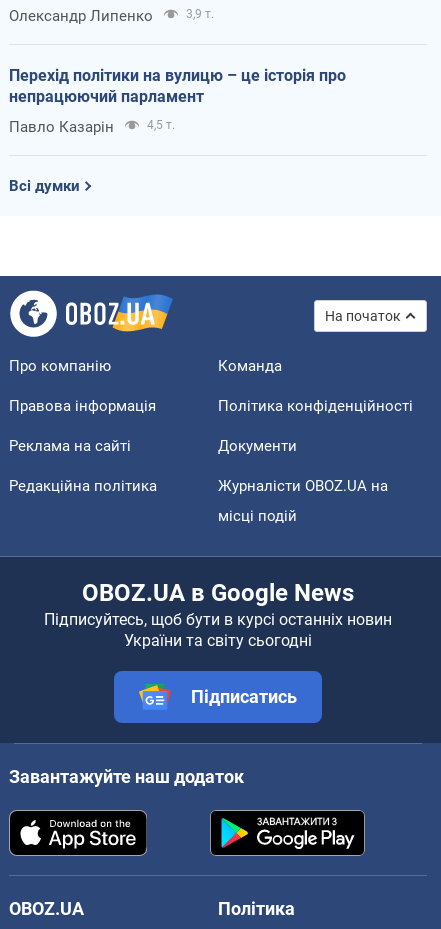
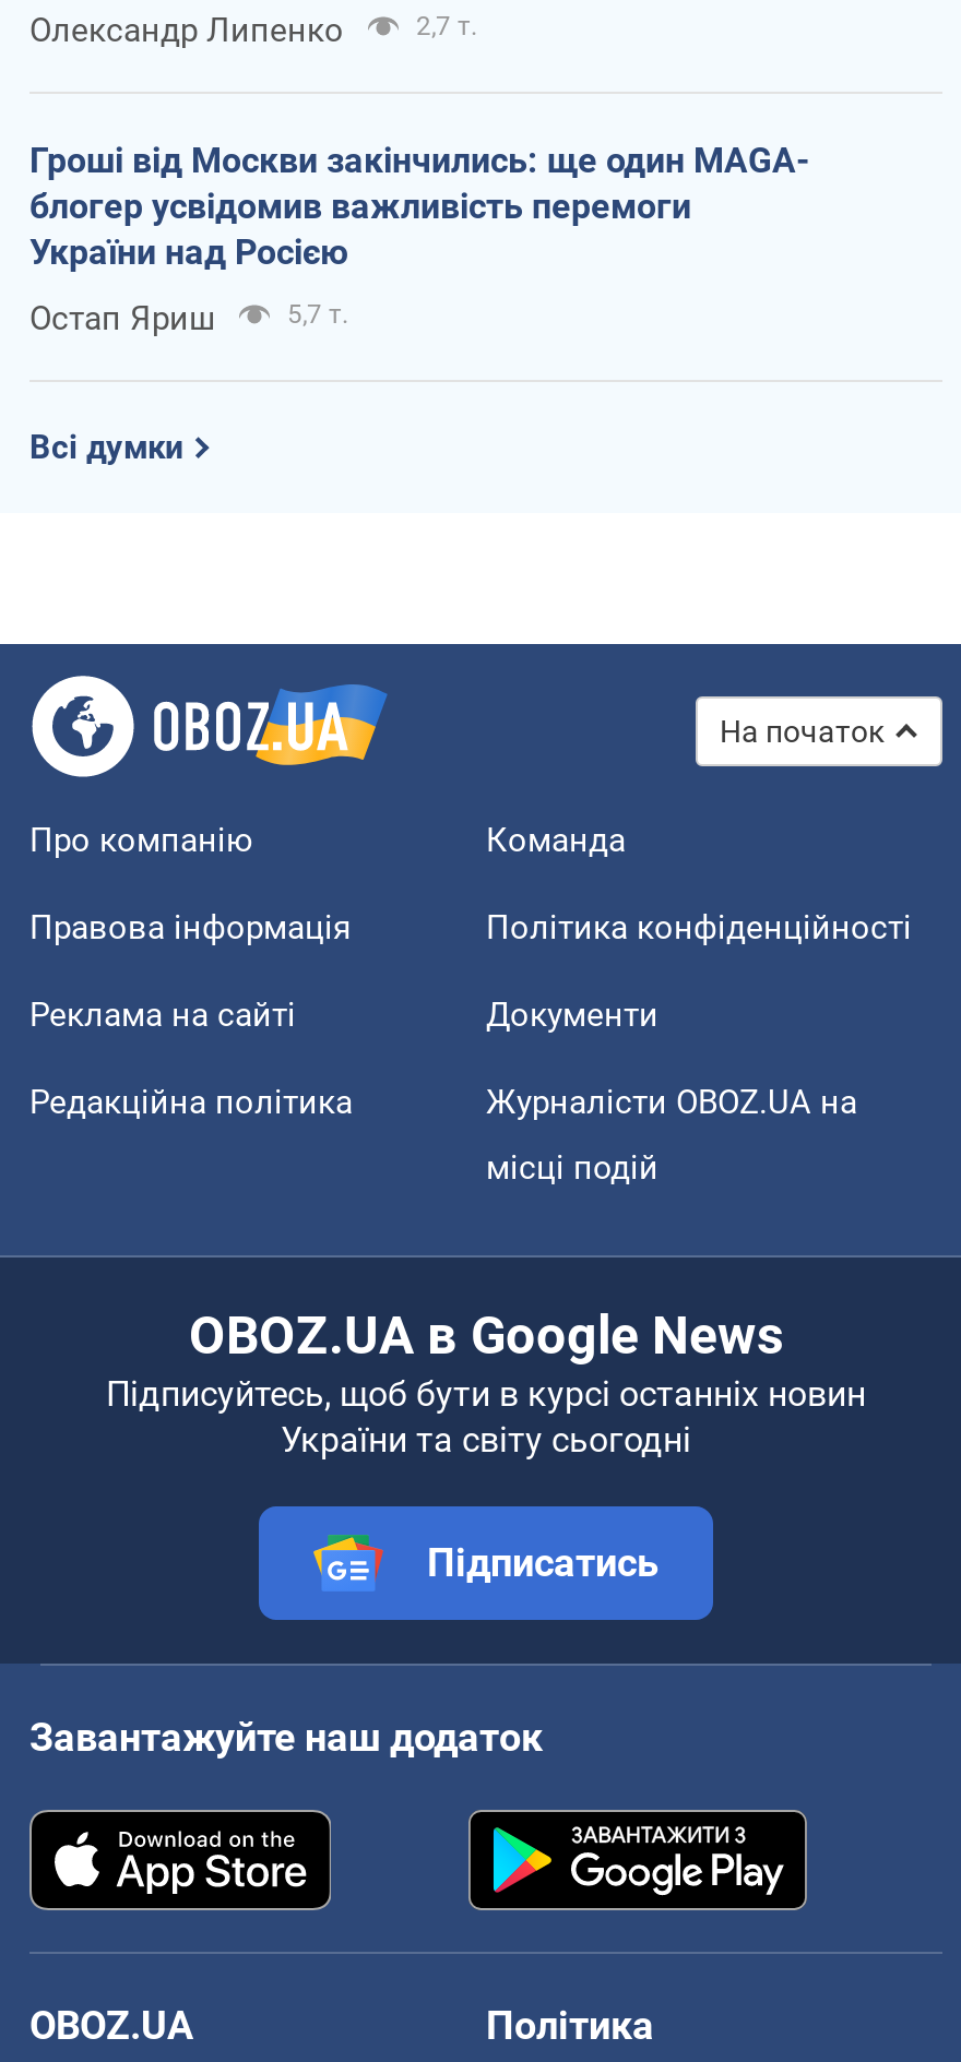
- 3,9 т.
+ 2,7 т.

- Перехід політики на вулицю – це історія про
- непрацюючий парламент
+ Гроші від Москви закінчились: ще один MAGA-
+ блогер усвідомив важливість перемоги
+ України над Росією

- Павло Казарін
- 4,5 т.
+ Остап Яриш
+ 5,7 т.
